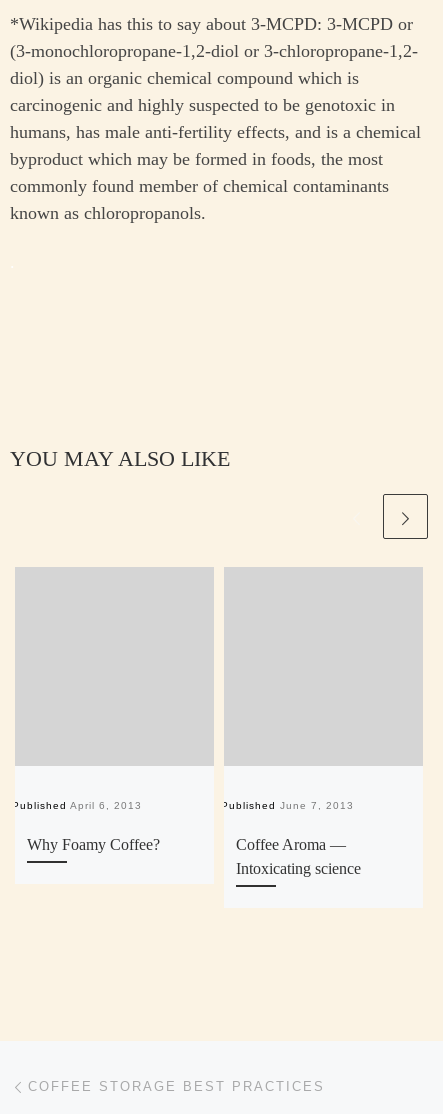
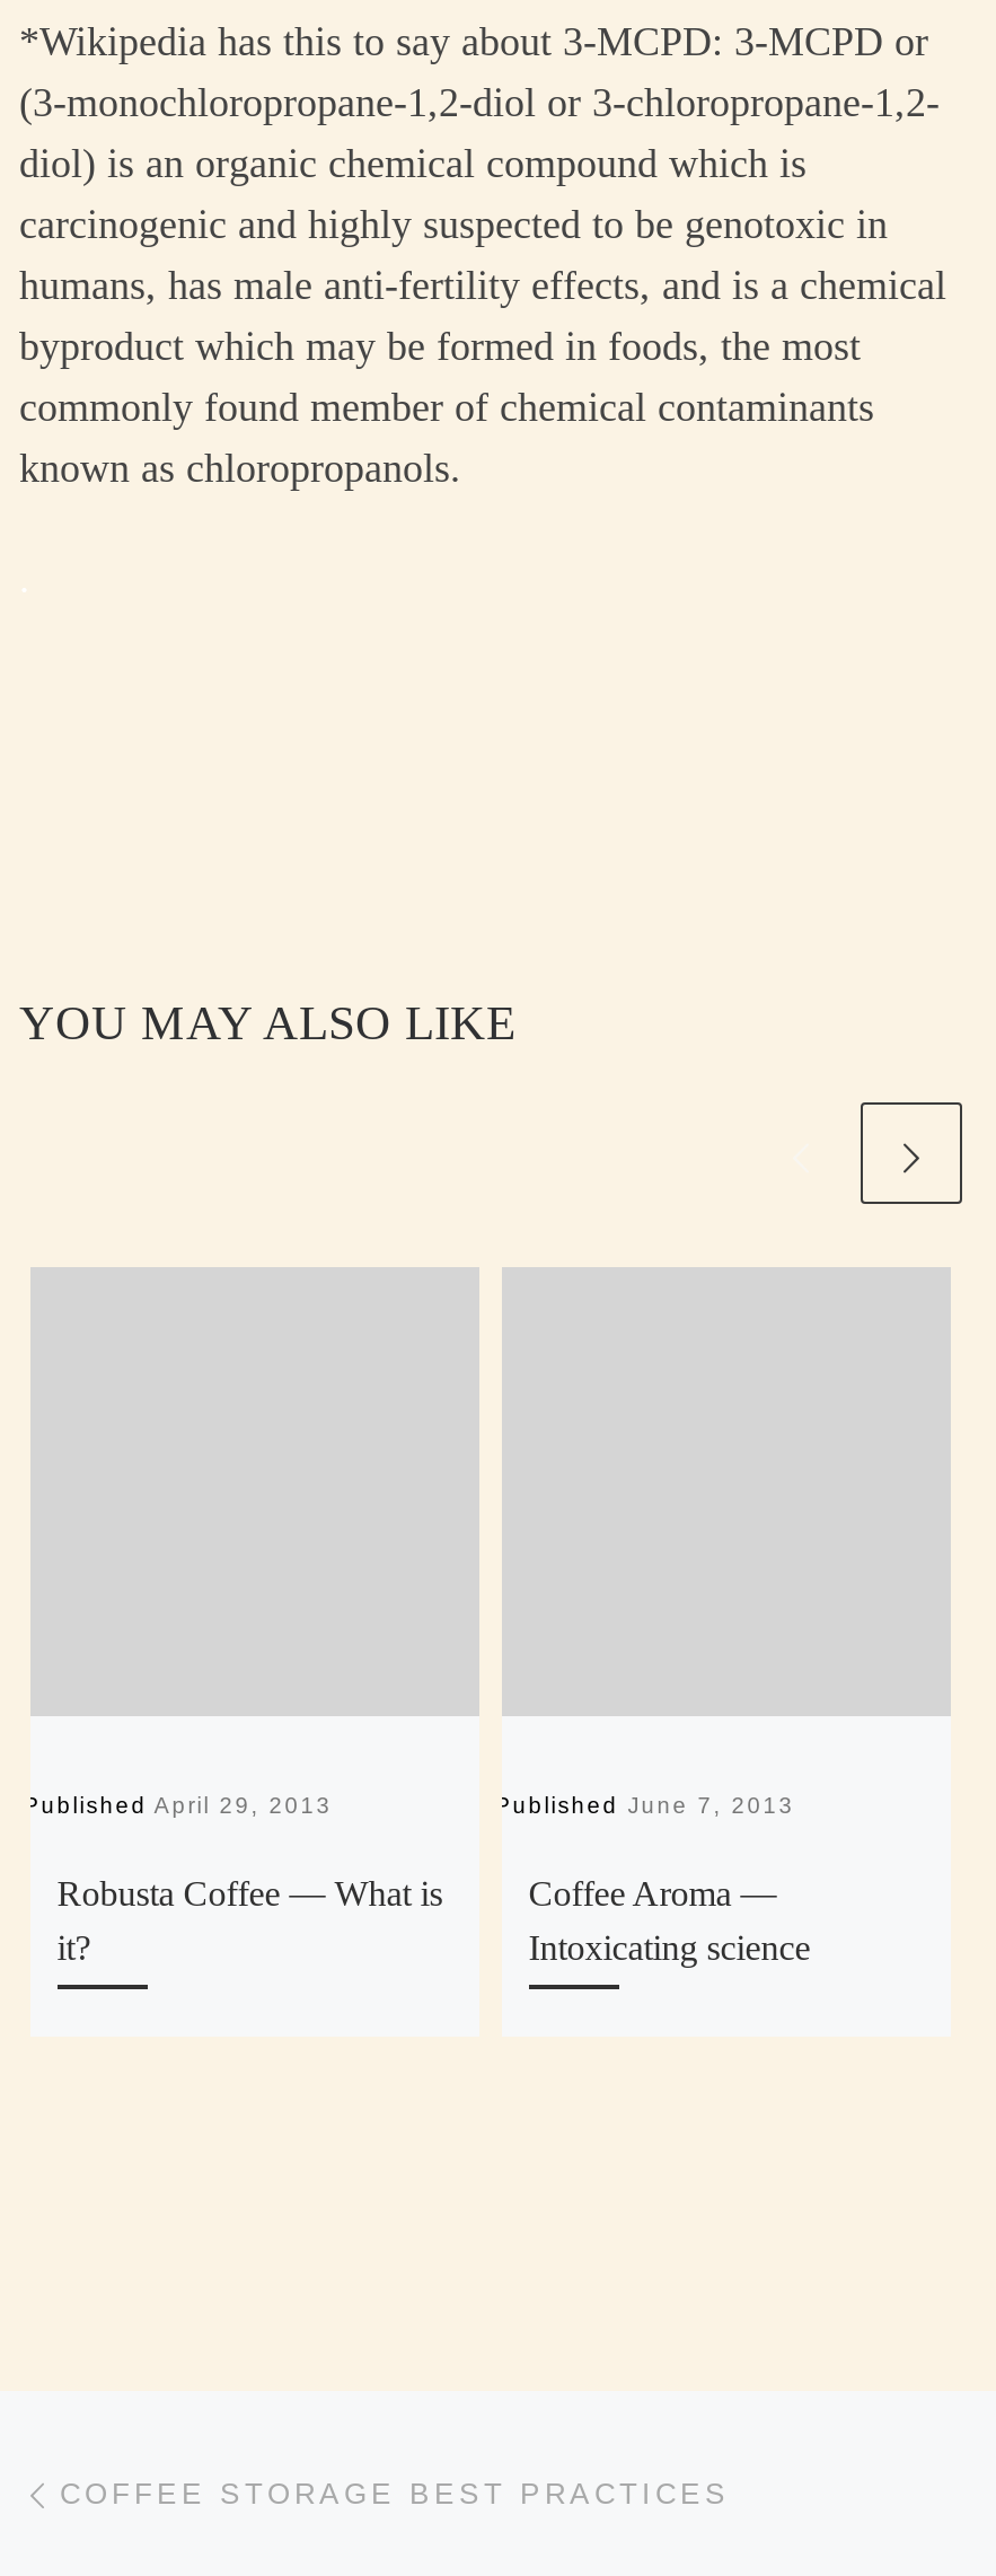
- Published April 6, 2013
+ Published April 29, 2013

- Why Foamy Coffee?
+ Robusta Coffee — What is
+ it?
